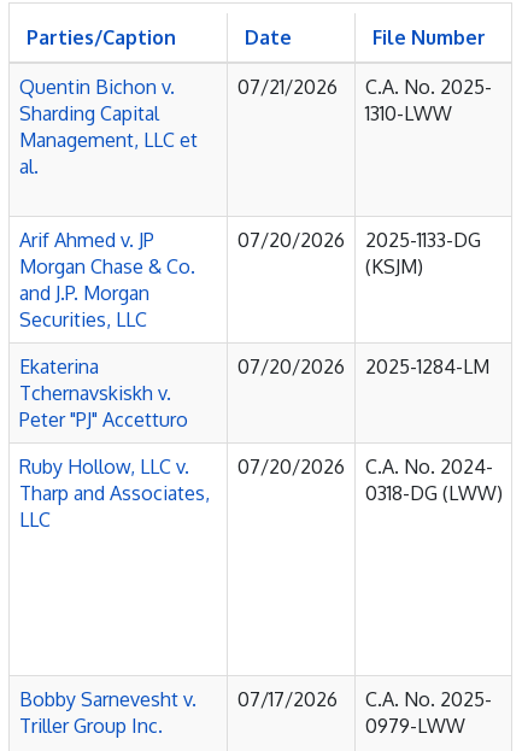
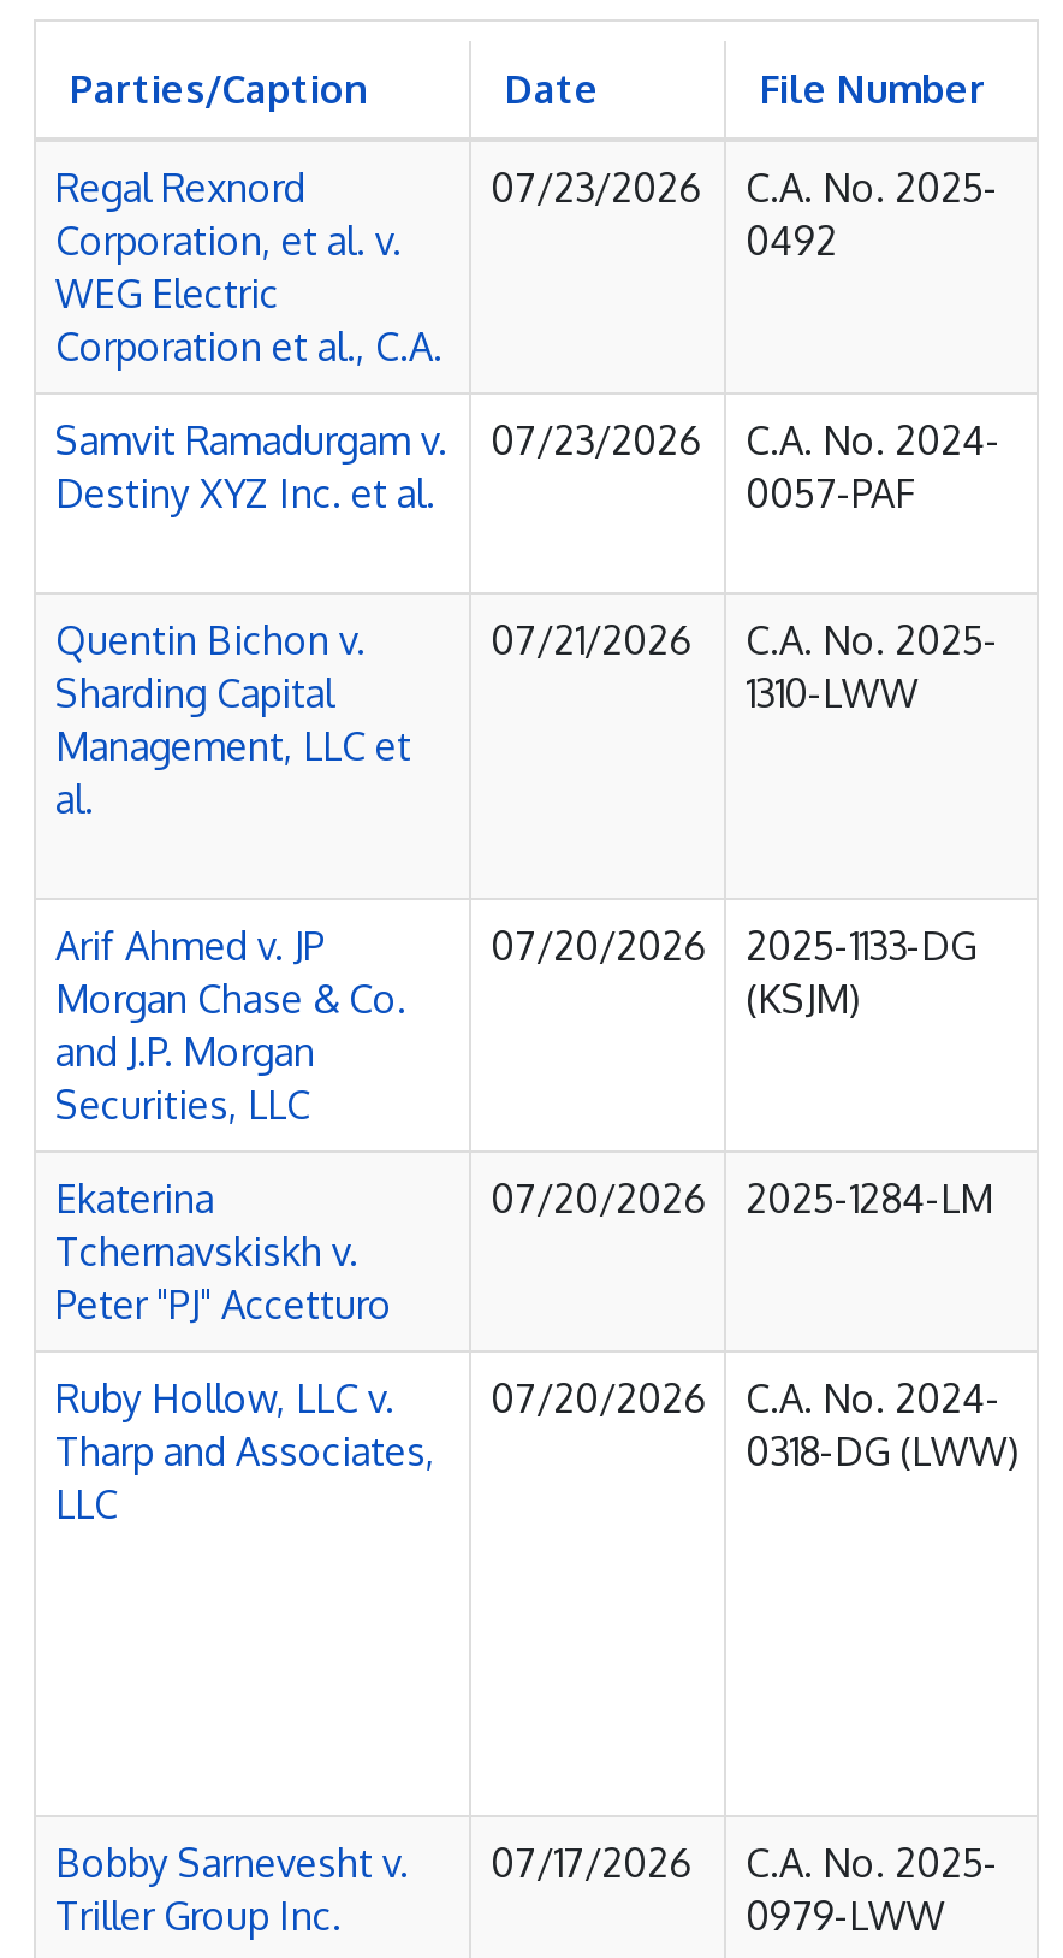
+ Regal Rexnord
+ Corporation, et al. v.
+ WEG Electric
+ Corporation et al., C.A.

+ Samvit Ramadurgam v.
+ Destiny XYZ Inc. et al.

+ 07/23/2026
+ C.A. No. 2025-
+ 0492

+ 07/23/2026
+ C.A. No. 2024-
+ 0057-PAF
